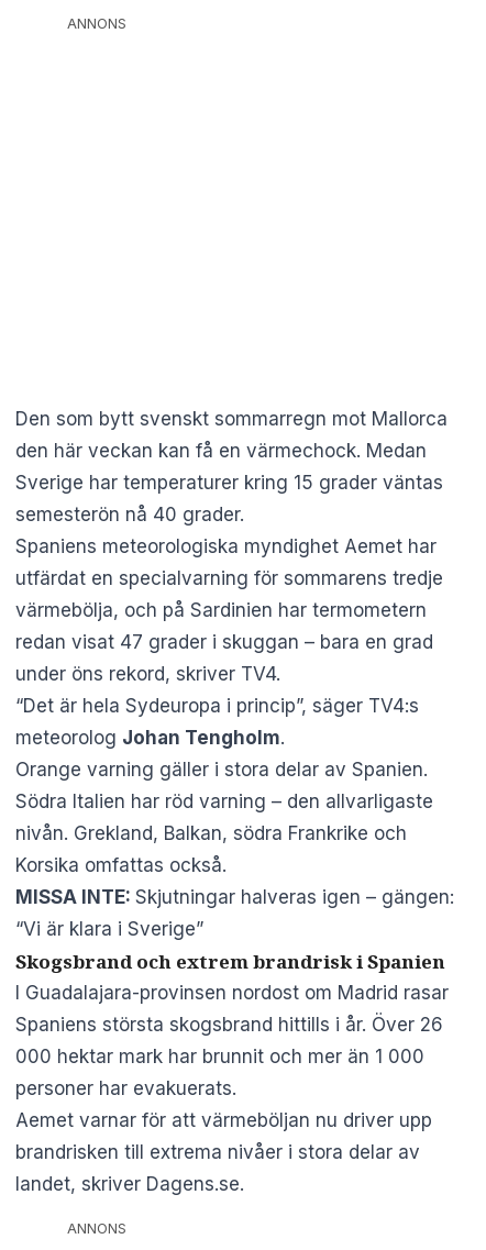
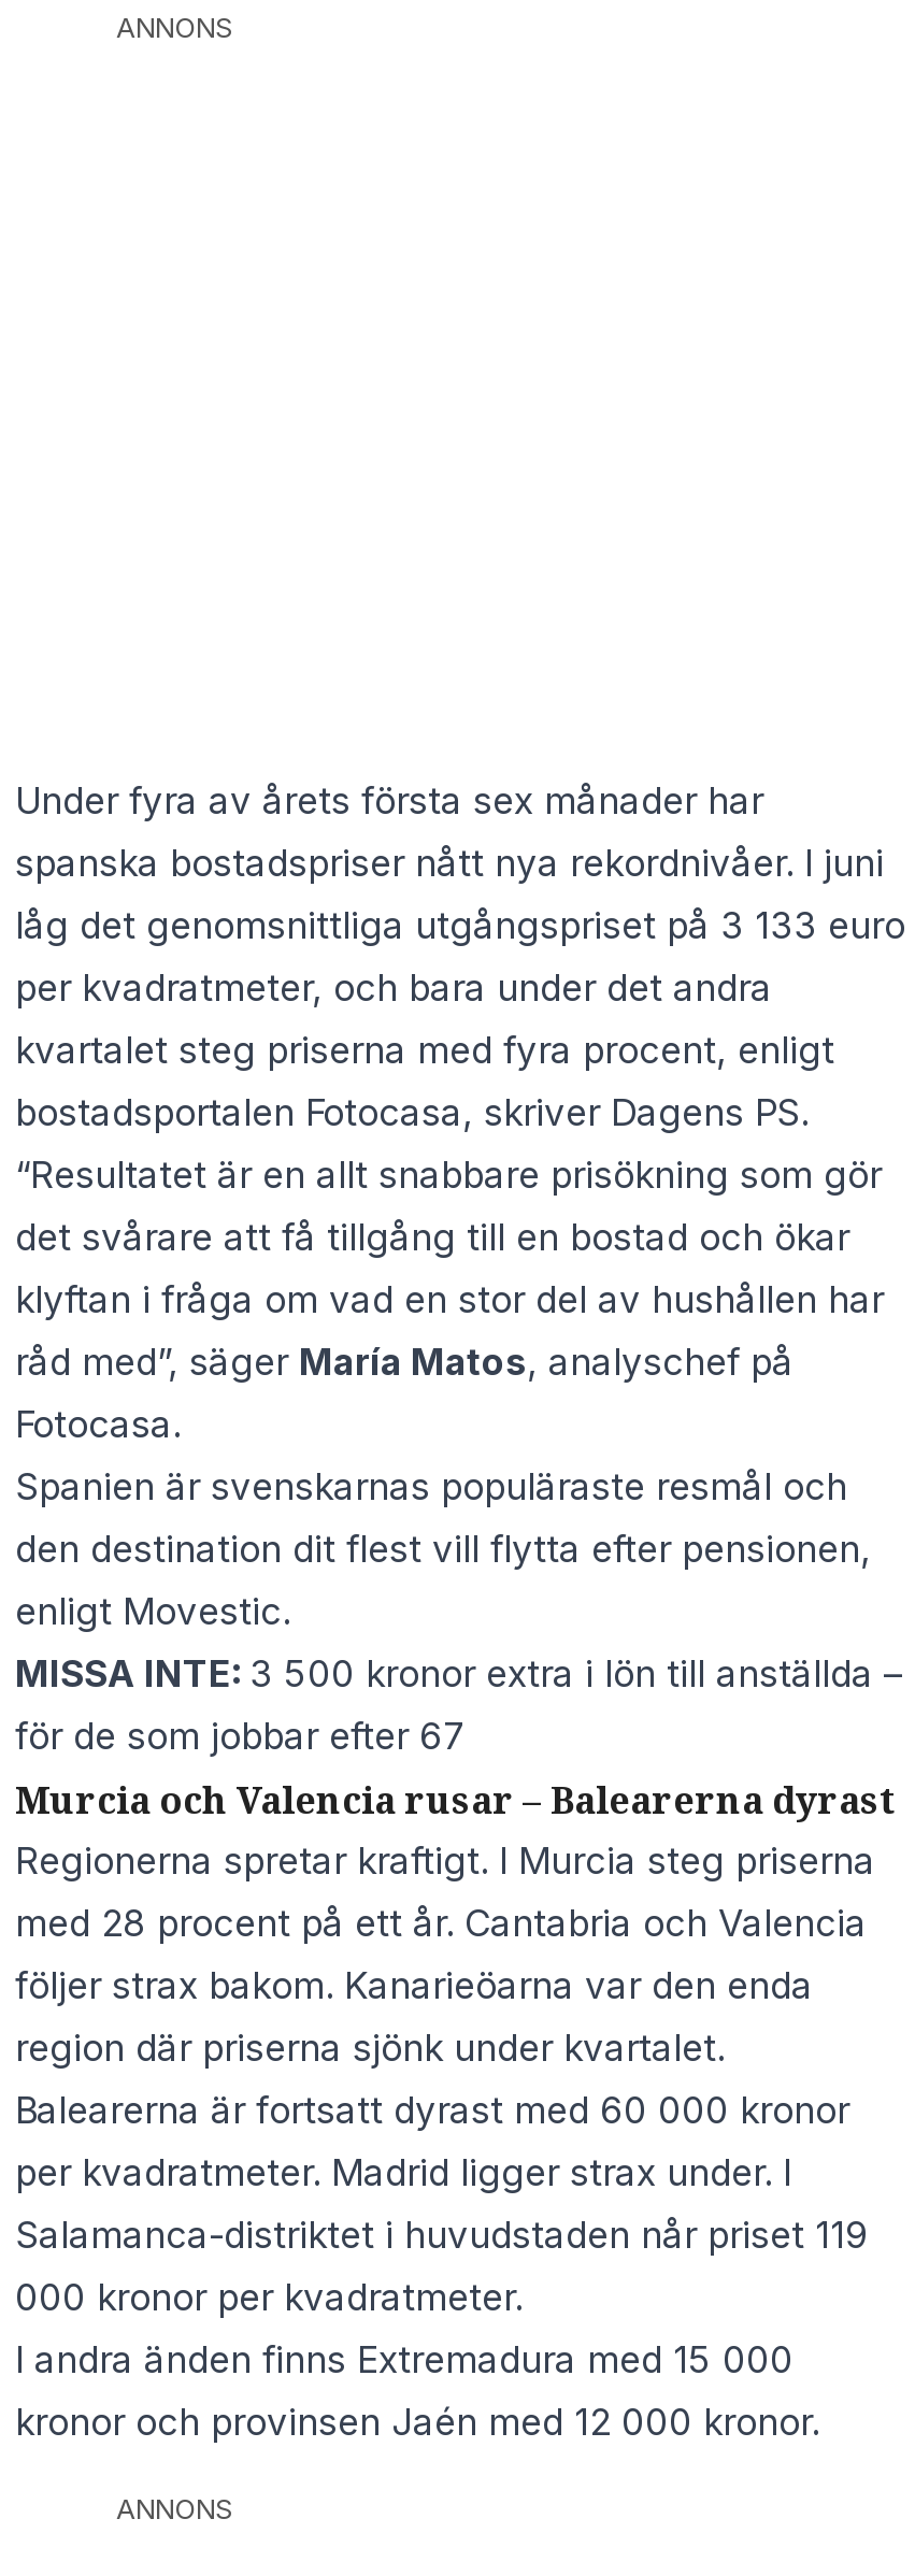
- Den som bytt svenskt sommarregn mot Mallorca
- den här veckan kan få en värmechock. Medan
- Sverige har temperaturer kring 15 grader väntas
- semesterön nå 40 grader.
- Spaniens meteorologiska myndighet Aemet har
- utfärdat en specialvarning för sommarens tredje
- värmebölja, och på Sardinien har termometern
- redan visat 47 grader i skuggan – bara en grad
- under öns rekord, skriver TV4.
- “Det är hela Sydeuropa i princip”, säger TV4:s
- meteorolog Johan Tengholm.
- Orange varning gäller i stora delar av Spanien.
- Södra Italien har röd varning – den allvarligaste
- nivån. Grekland, Balkan, södra Frankrike och
- Korsika omfattas också.
- MISSA INTE: Skjutningar halveras igen – gängen:
- “Vi är klara i Sverige”
- Skogsbrand och extrem brandrisk i Spanien
- I Guadalajara-provinsen nordost om Madrid rasar
- Spaniens största skogsbrand hittills i år. Över 26
- 000 hektar mark har brunnit och mer än 1 000
- personer har evakuerats.
- Aemet varnar för att värmeböljan nu driver upp
- brandrisken till extrema nivåer i stora delar av
- landet, skriver Dagens.se.
+ Under fyra av årets första sex månader har
+ spanska bostadspriser nått nya rekordnivåer. I juni
+ låg det genomsnittliga utgångspriset på 3 133 euro
+ per kvadratmeter, och bara under det andra
+ kvartalet steg priserna med fyra procent, enligt
+ bostadsportalen Fotocasa, skriver Dagens PS.
+ “Resultatet är en allt snabbare prisökning som gör
+ det svårare att få tillgång till en bostad och ökar
+ klyftan i fråga om vad en stor del av hushållen har
+ råd med”, säger María Matos, analyschef på
+ Fotocasa.
+ Spanien är svenskarnas populäraste resmål och
+ den destination dit flest vill flytta efter pensionen,
+ enligt Movestic.
+ MISSA INTE: 3 500 kronor extra i lön till anställda –
+ för de som jobbar efter 67
+ Murcia och Valencia rusar – Balearerna dyrast
+ Regionerna spretar kraftigt. I Murcia steg priserna
+ med 28 procent på ett år. Cantabria och Valencia
+ följer strax bakom. Kanarieöarna var den enda
+ region där priserna sjönk under kvartalet.
+ Balearerna är fortsatt dyrast med 60 000 kronor
+ per kvadratmeter. Madrid ligger strax under. I
+ Salamanca-distriktet i huvudstaden når priset 119
+ 000 kronor per kvadratmeter.
+ I andra änden finns Extremadura med 15 000
+ kronor och provinsen Jaén med 12 000 kronor.
